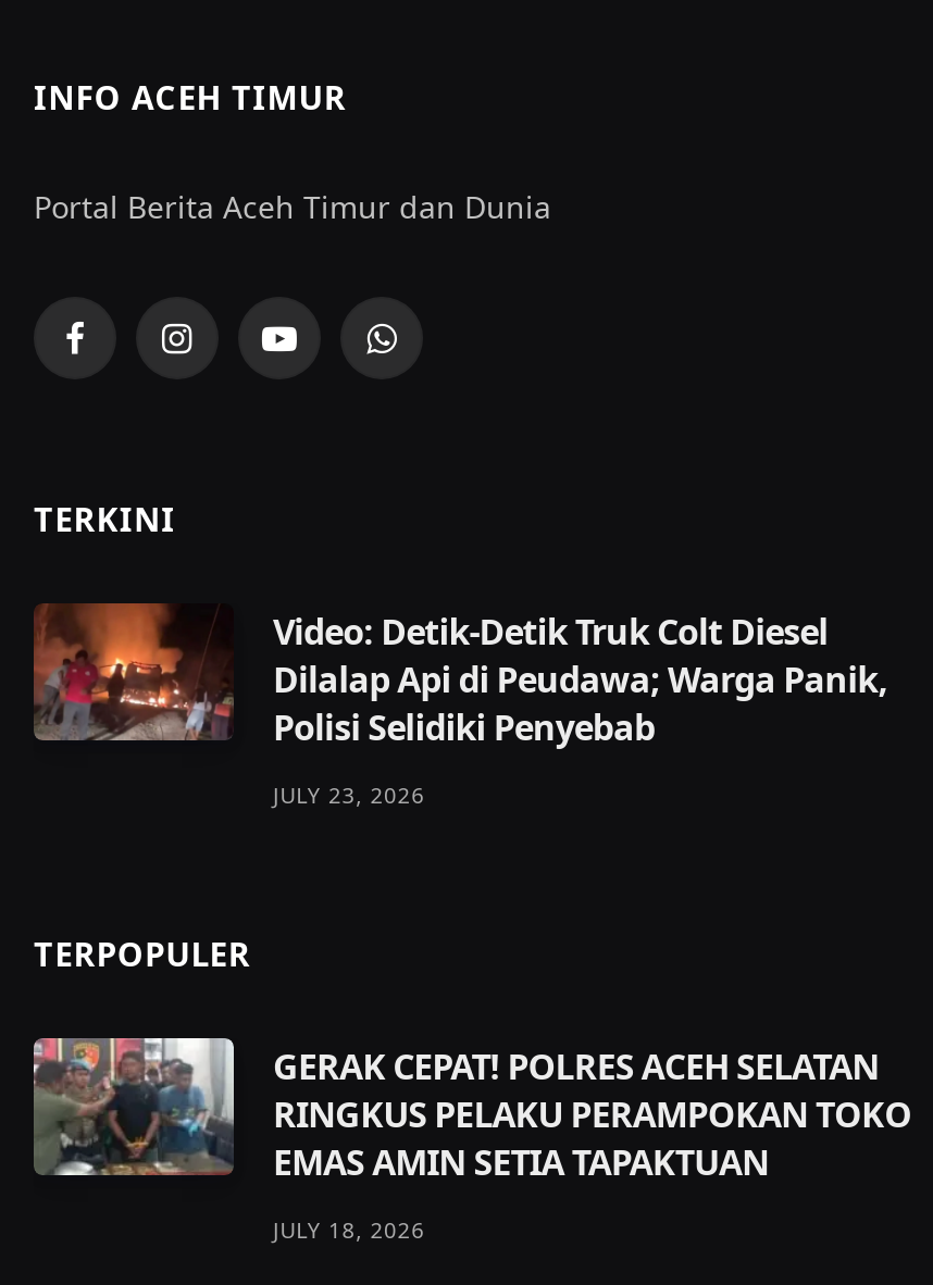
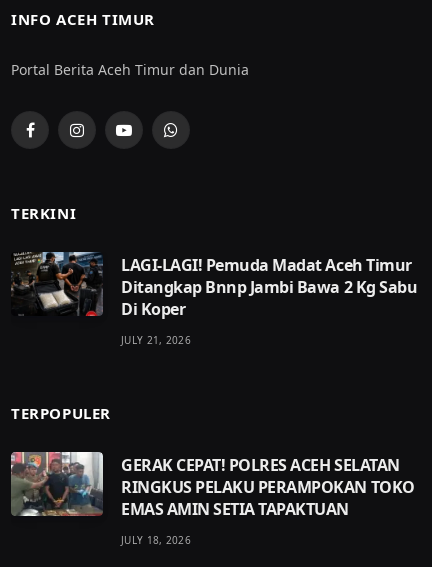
- [image]
- Video: Detik-Detik Truk Colt Diesel
- Dilalap Api di Peudawa; Warga Panik,
- Polisi Selidiki Penyebab
+ [image]
+ LAGI-LAGI! Pemuda Madat Aceh Timur
+ Ditangkap Bnnp Jambi Bawa 2 Kg Sabu
+ Di Koper

- JULY 23, 2026
+ JULY 21, 2026
